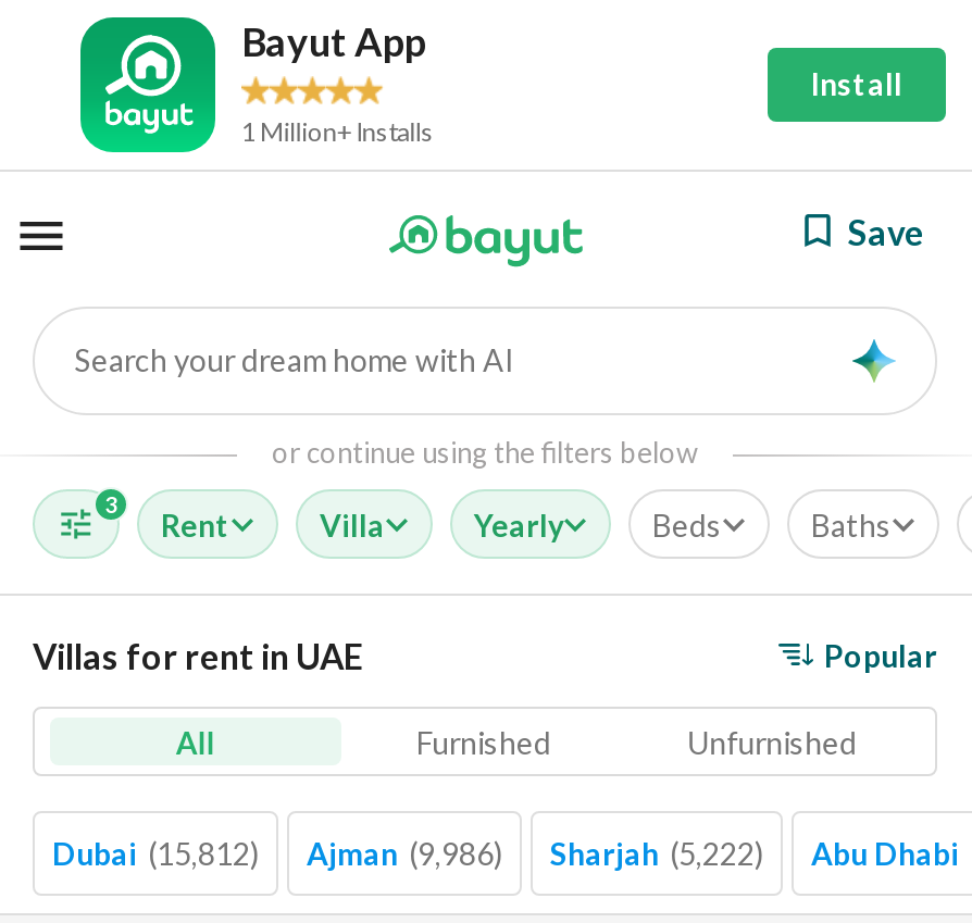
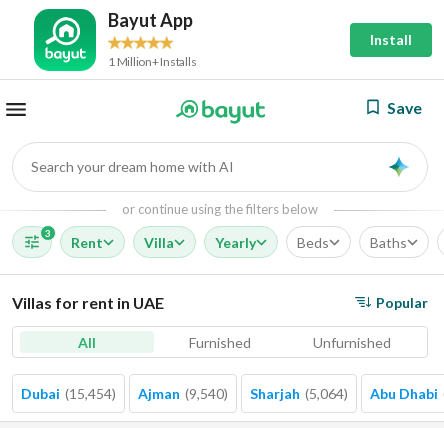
- Dubai (15,812)
+ Dubai (15,454)

- Ajman (9,986)
+ Ajman (9,540)

- Sharjah (5,222)
+ Sharjah (5,064)
